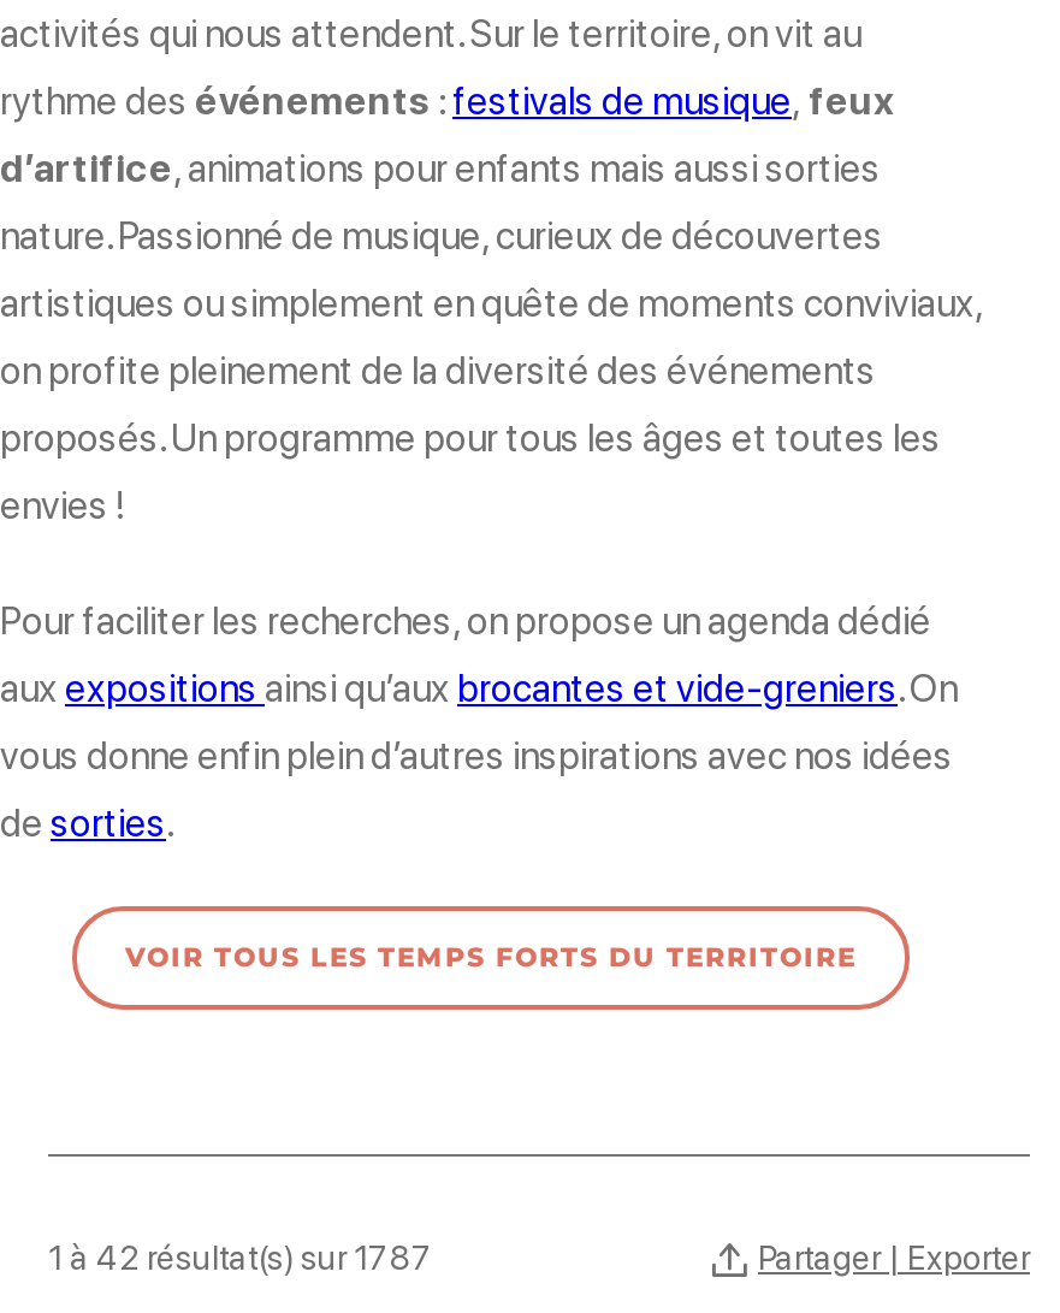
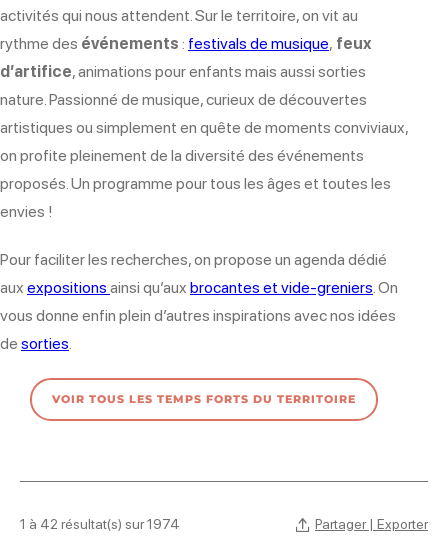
- 1 à 42 résultat(s) sur 1787
+ 1 à 42 résultat(s) sur 1974
